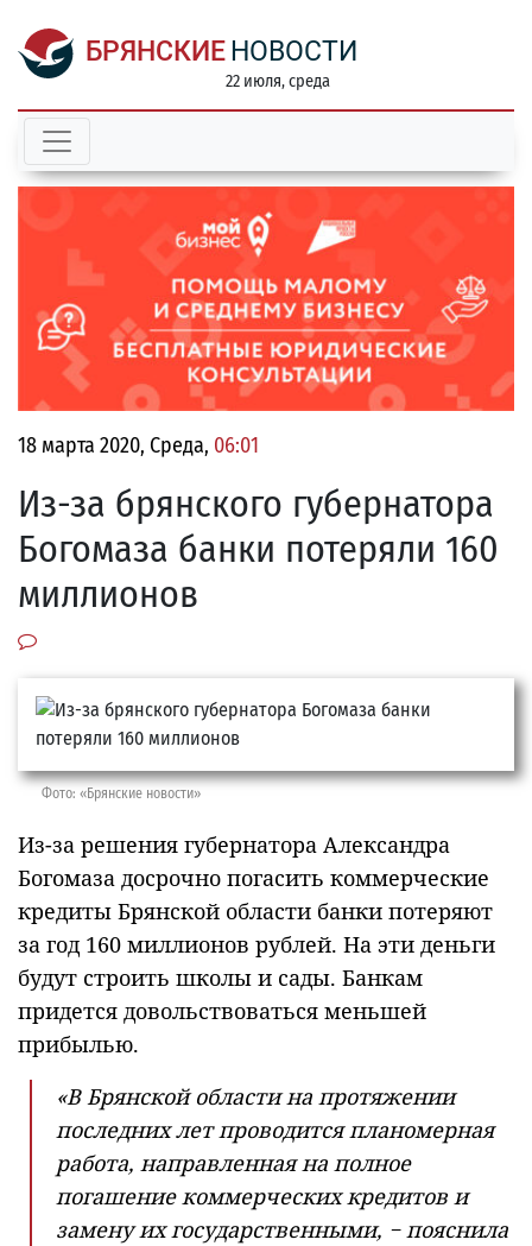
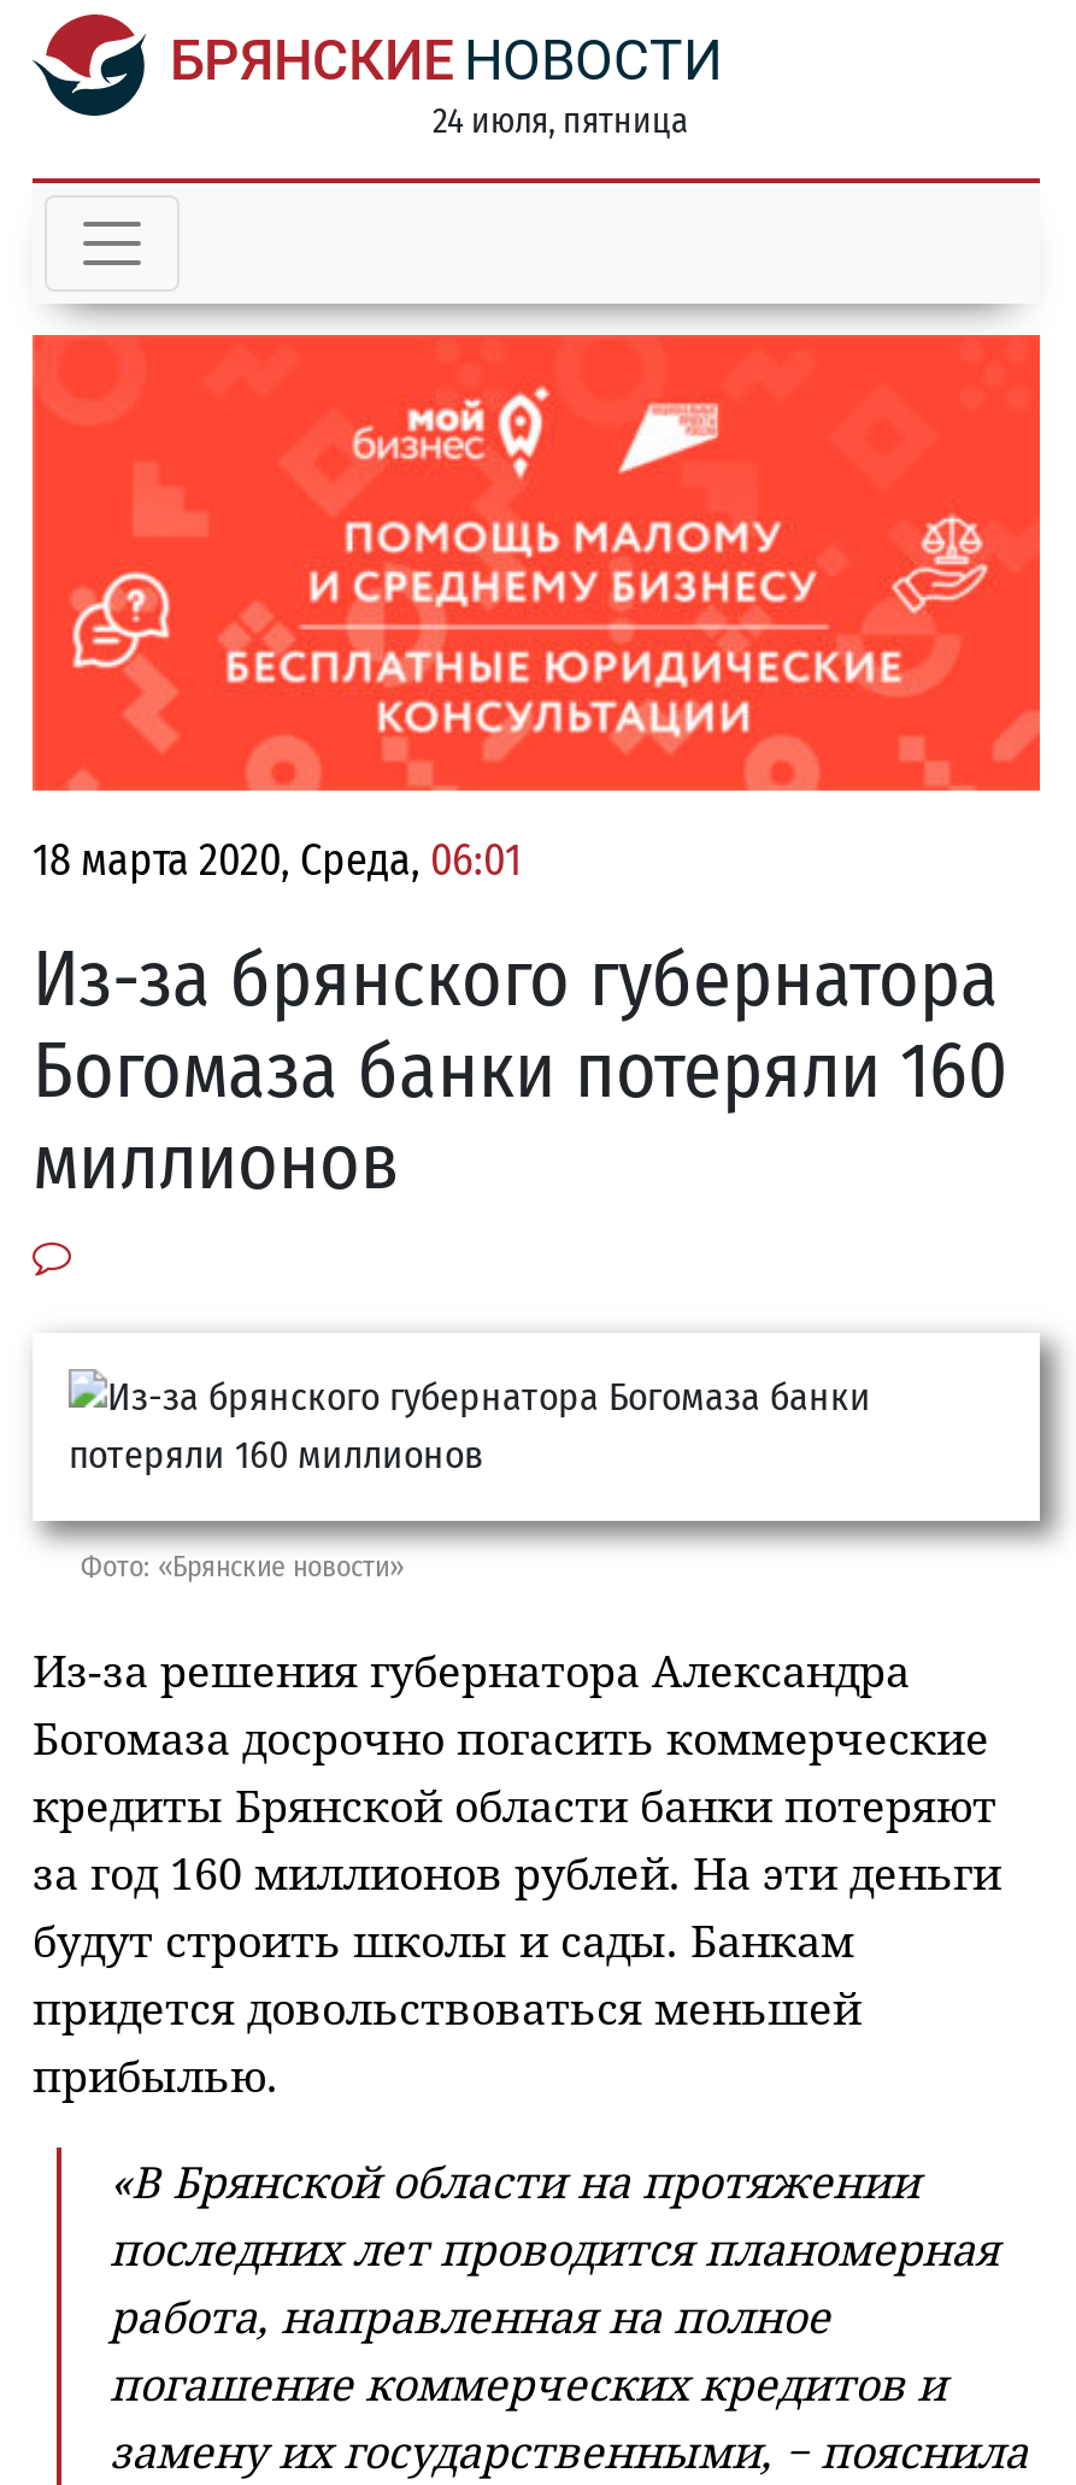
- 22 июля, среда
+ 24 июля, пятница
